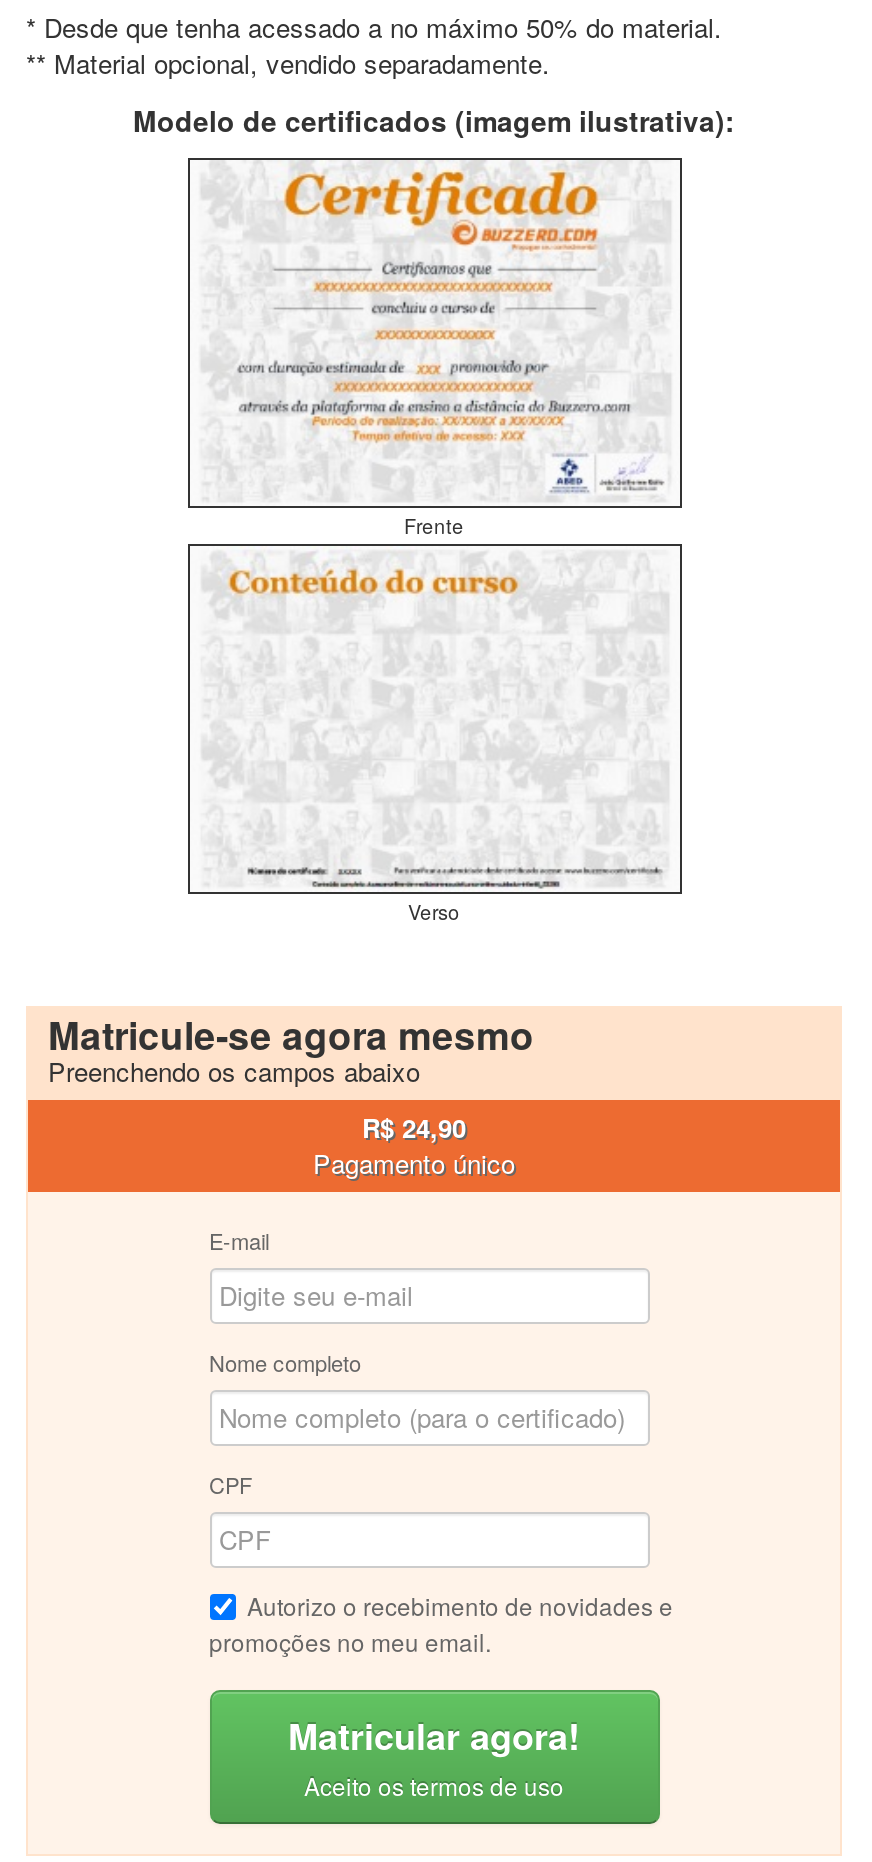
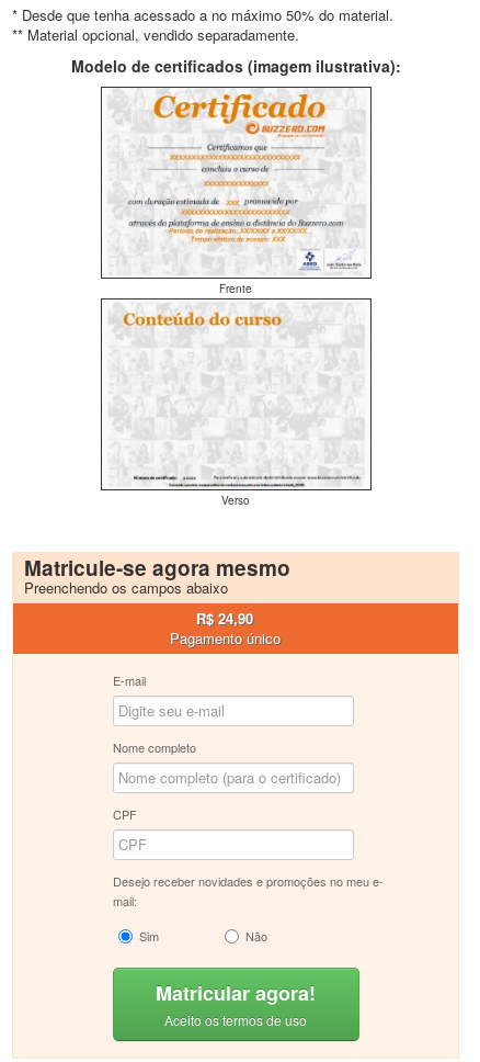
- Autorizo o recebimento de novidades e
- promoções no meu email.
+ Desejo receber novidades e promoções no meu e-
+ mail:
+ Sim
+ Não
